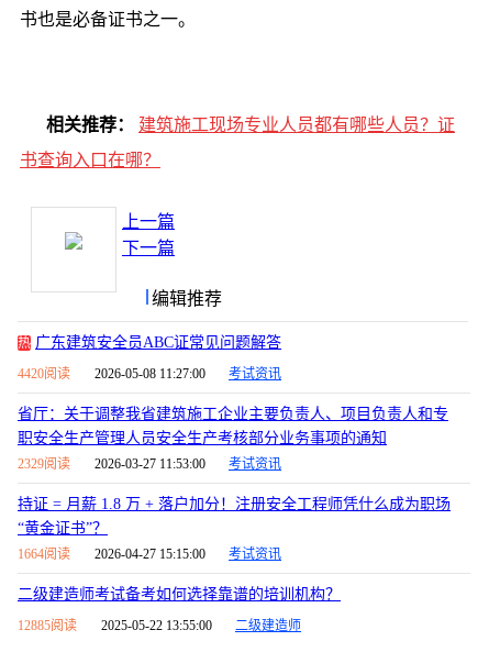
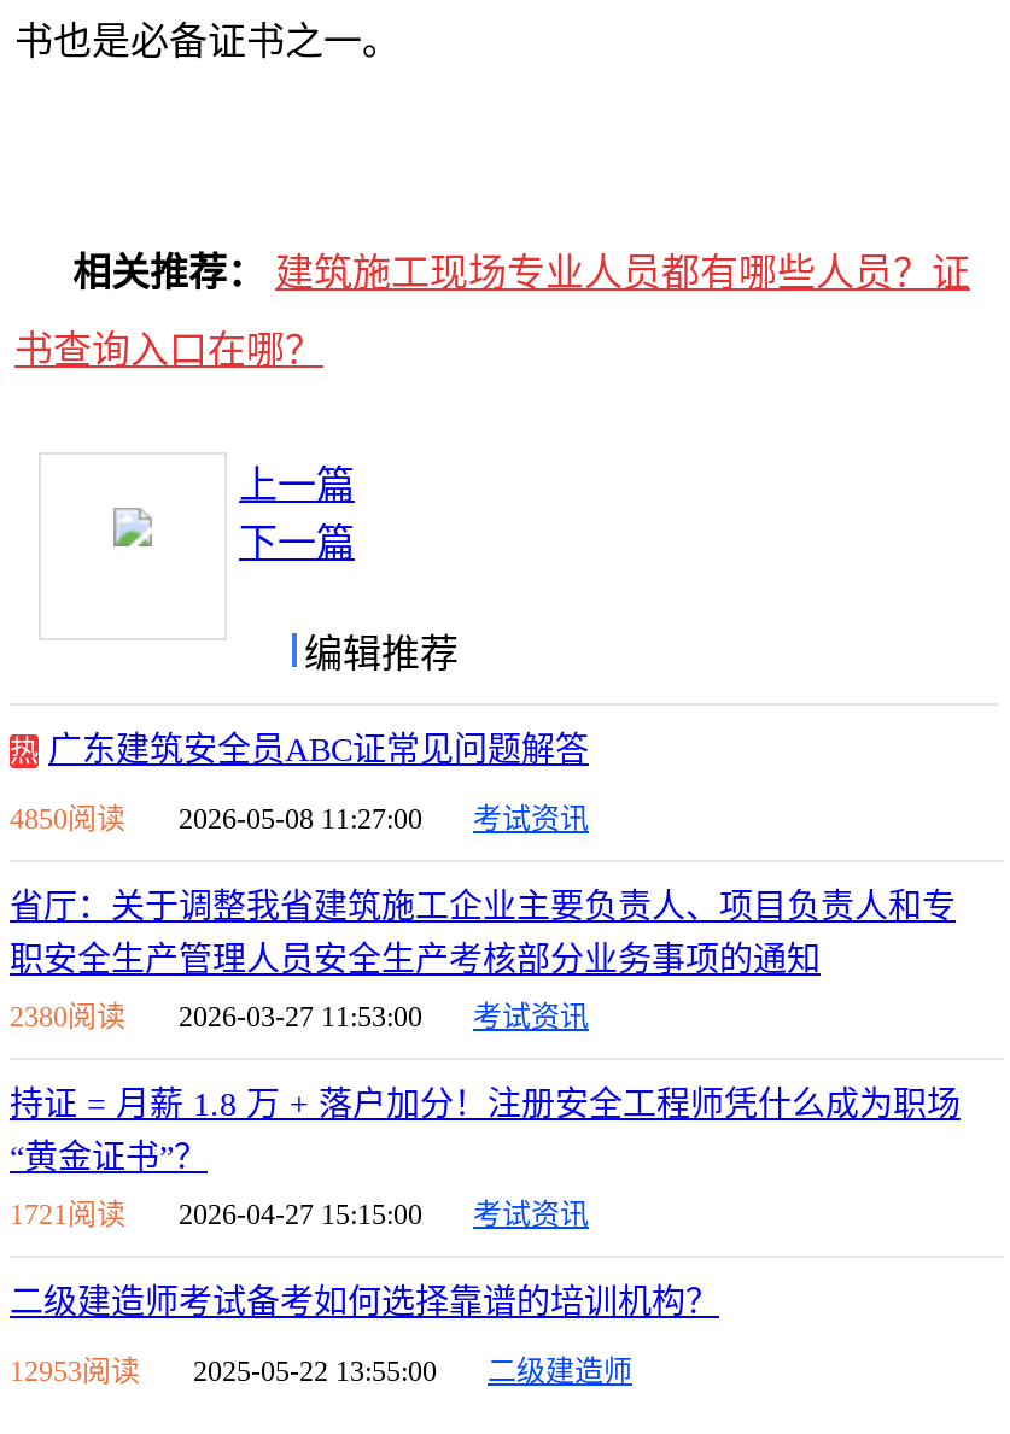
- 4420阅读 2026-05-08 11:27:00 考试资讯
+ 4850阅读 2026-05-08 11:27:00 考试资讯

- 2329阅读 2026-03-27 11:53:00 考试资讯
+ 2380阅读 2026-03-27 11:53:00 考试资讯

- 1664阅读 2026-04-27 15:15:00 考试资讯
+ 1721阅读 2026-04-27 15:15:00 考试资讯

- 12885阅读 2025-05-22 13:55:00 二级建造师
+ 12953阅读 2025-05-22 13:55:00 二级建造师
